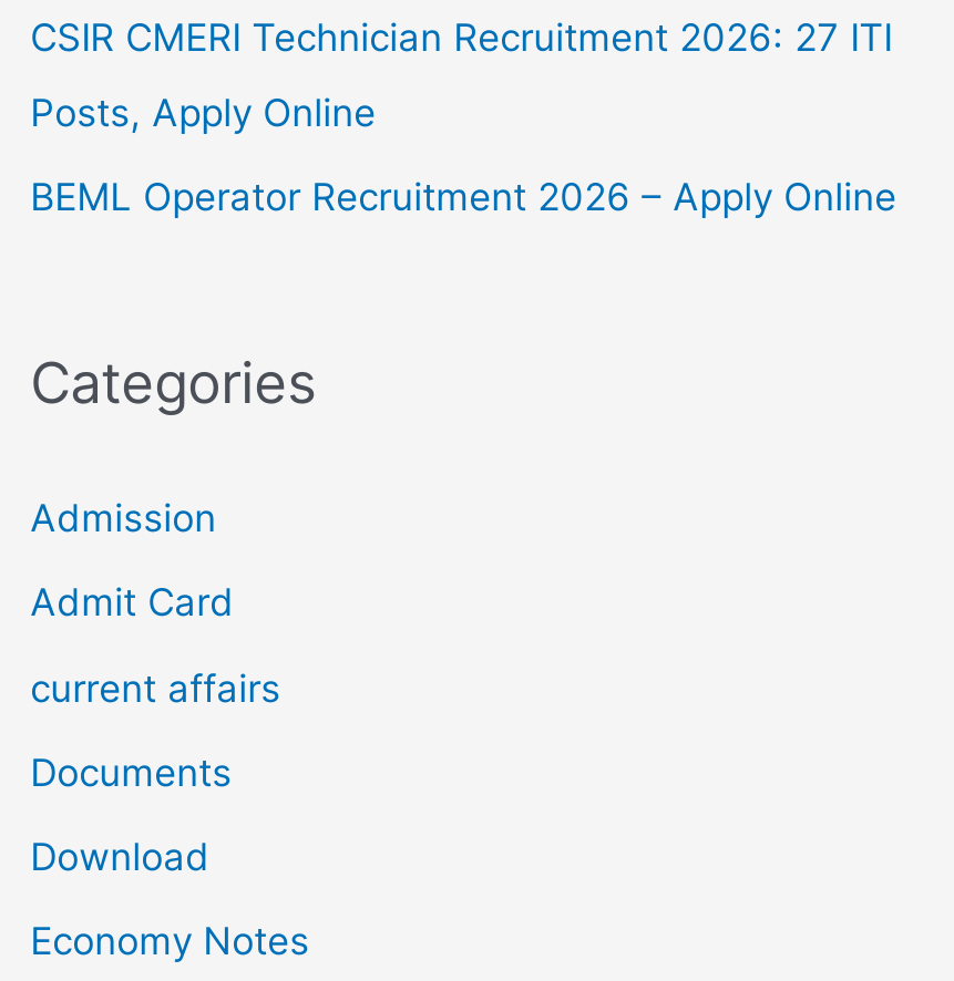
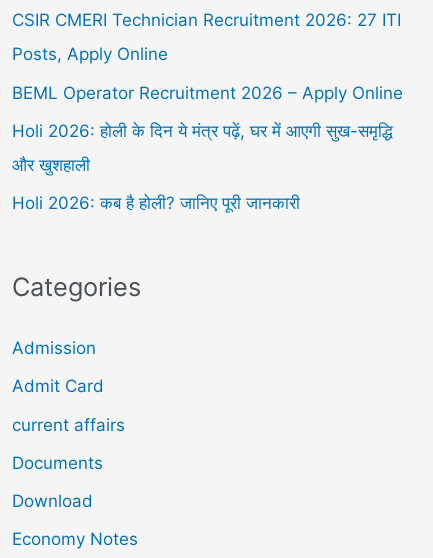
+ Holi 2026: होली के दिन ये मंत्र पढ़ें, घर में आएगी सुख-समृद्धि
+ और खुशहाली
+ Holi 2026: कब है होली? जानिए पूरी जानकारी
